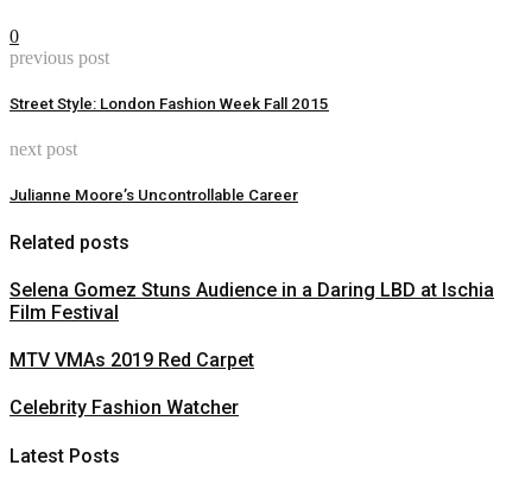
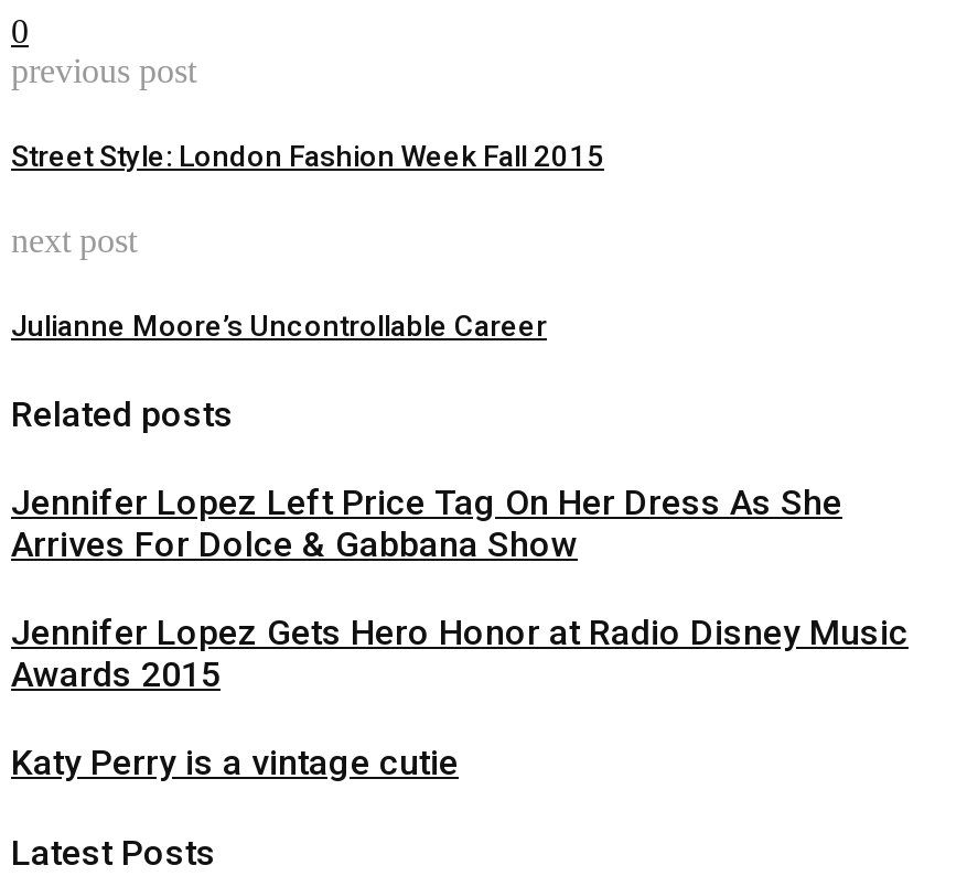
- Selena Gomez Stuns Audience in a Daring LBD at Ischia
- Film Festival
+ Jennifer Lopez Left Price Tag On Her Dress As She
+ Arrives For Dolce & Gabbana Show

- MTV VMAs 2019 Red Carpet
+ Jennifer Lopez Gets Hero Honor at Radio Disney Music
+ Awards 2015

- Celebrity Fashion Watcher
+ Katy Perry is a vintage cutie
